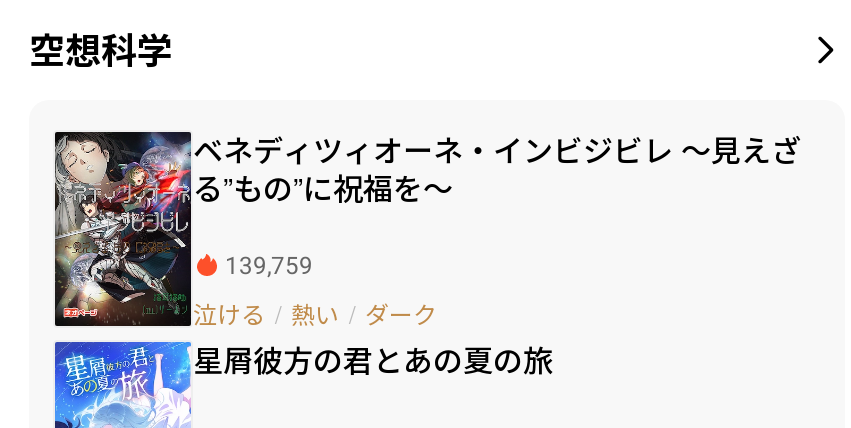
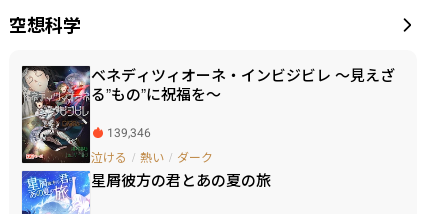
- 139,759
+ 139,346
